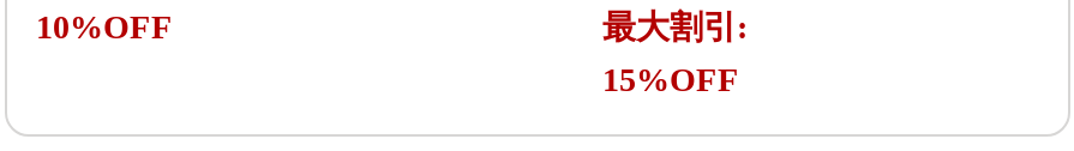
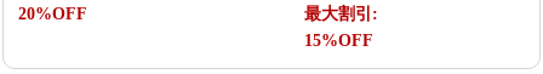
- 10%OFF
+ 20%OFF
